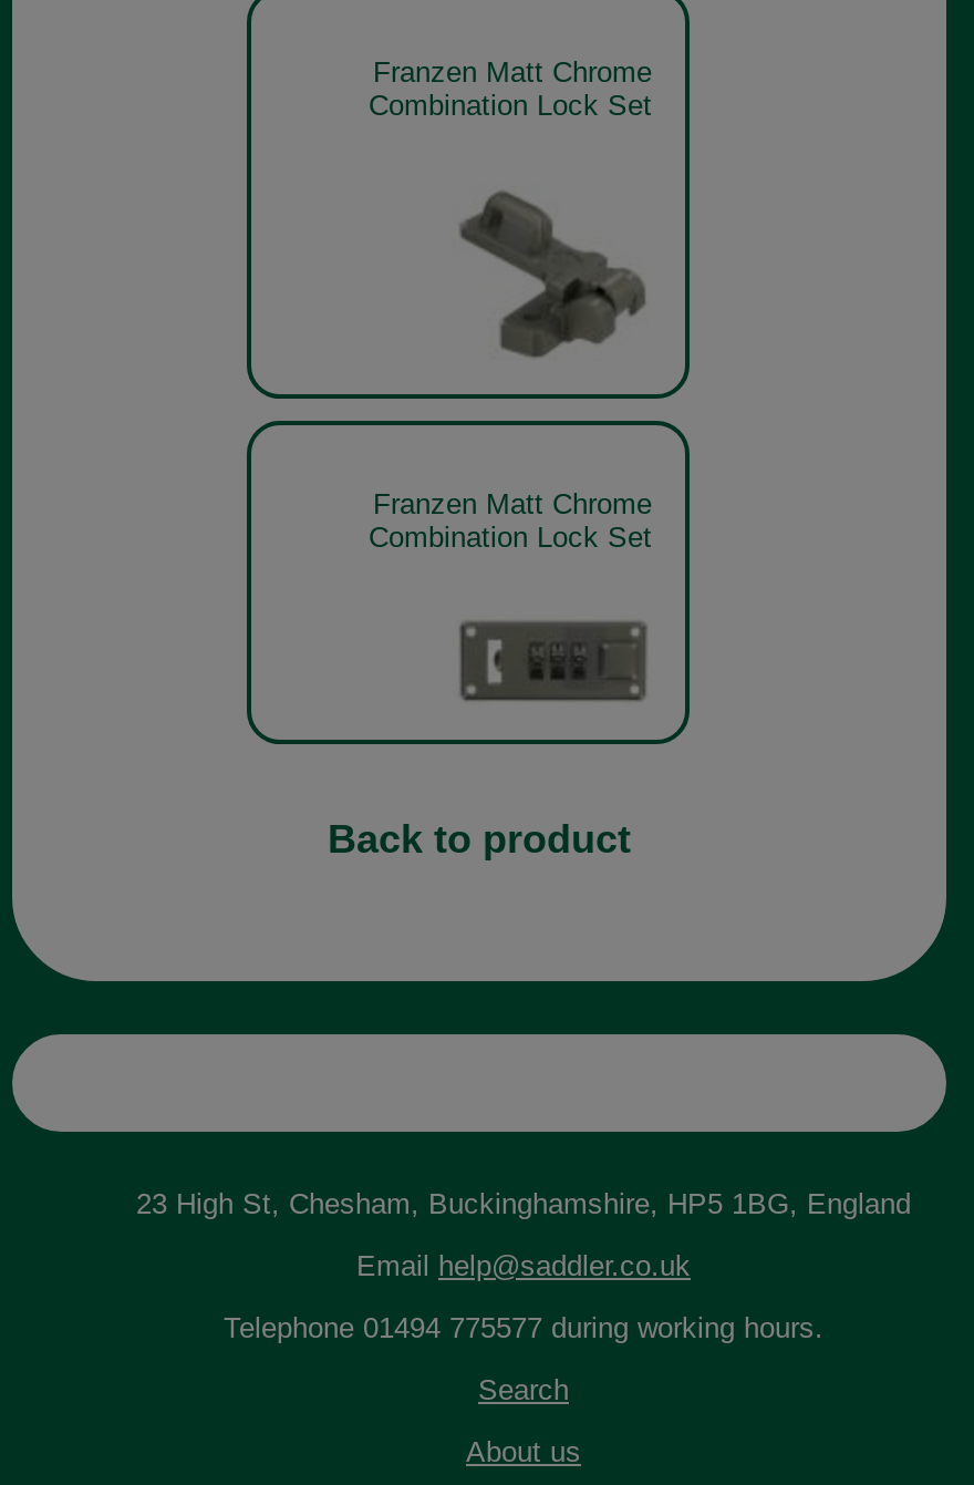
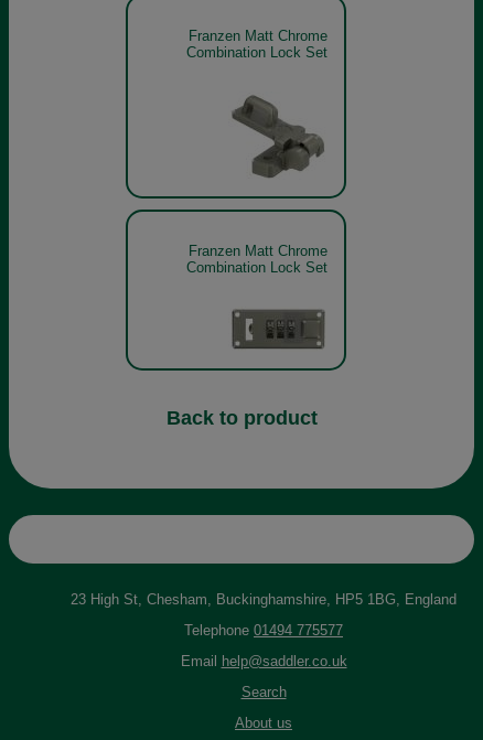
+ Telephone 01494 775577

moved down: Email help@saddler.co.uk

- Telephone 01494 775577 during working hours.
